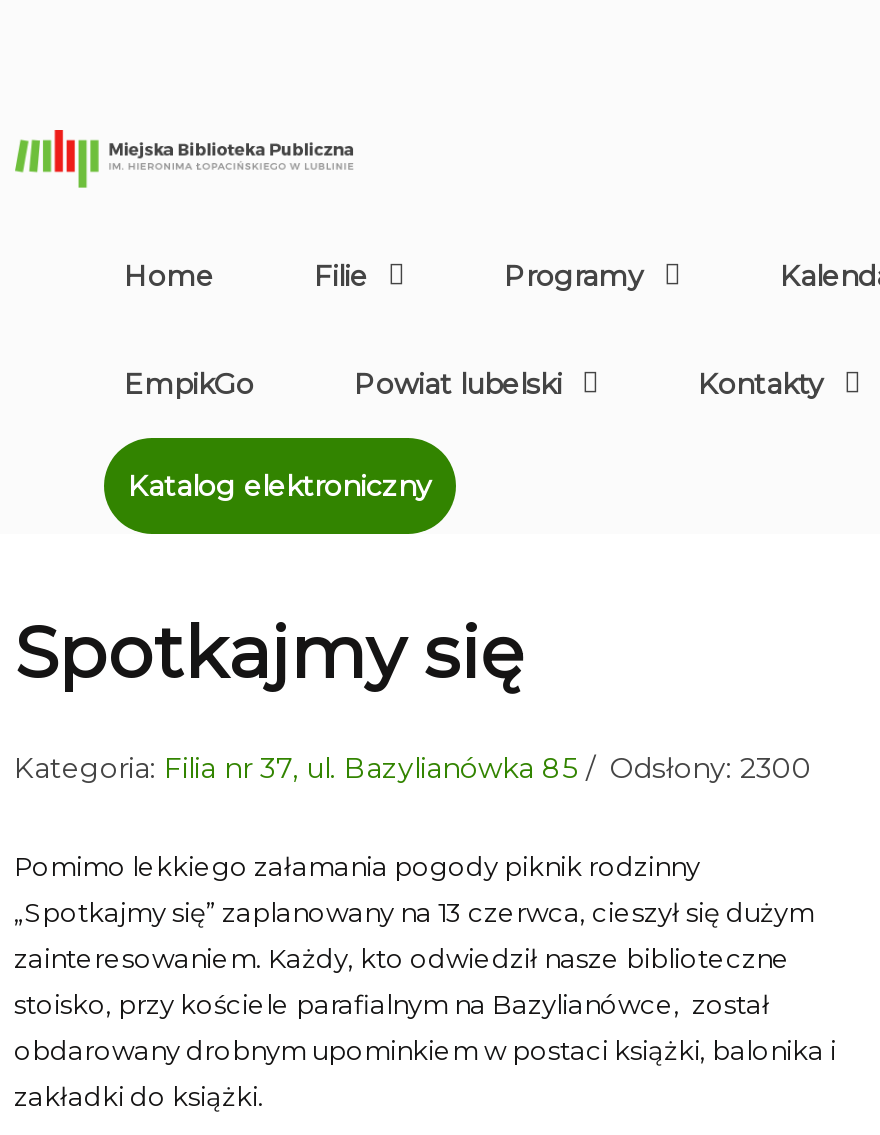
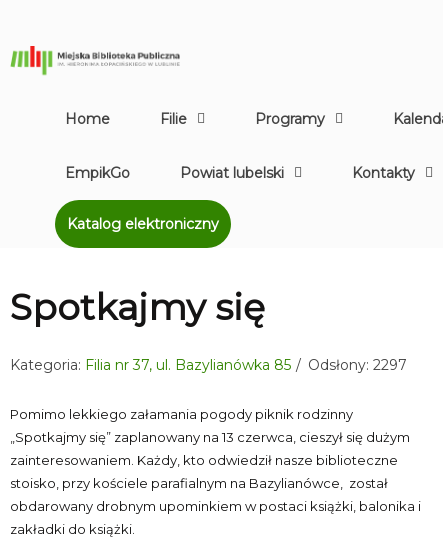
- Kategoria: Filia nr 37, ul. Bazylianówka 85 Odsłony: 2300
+ Kategoria: Filia nr 37, ul. Bazylianówka 85 Odsłony: 2297
